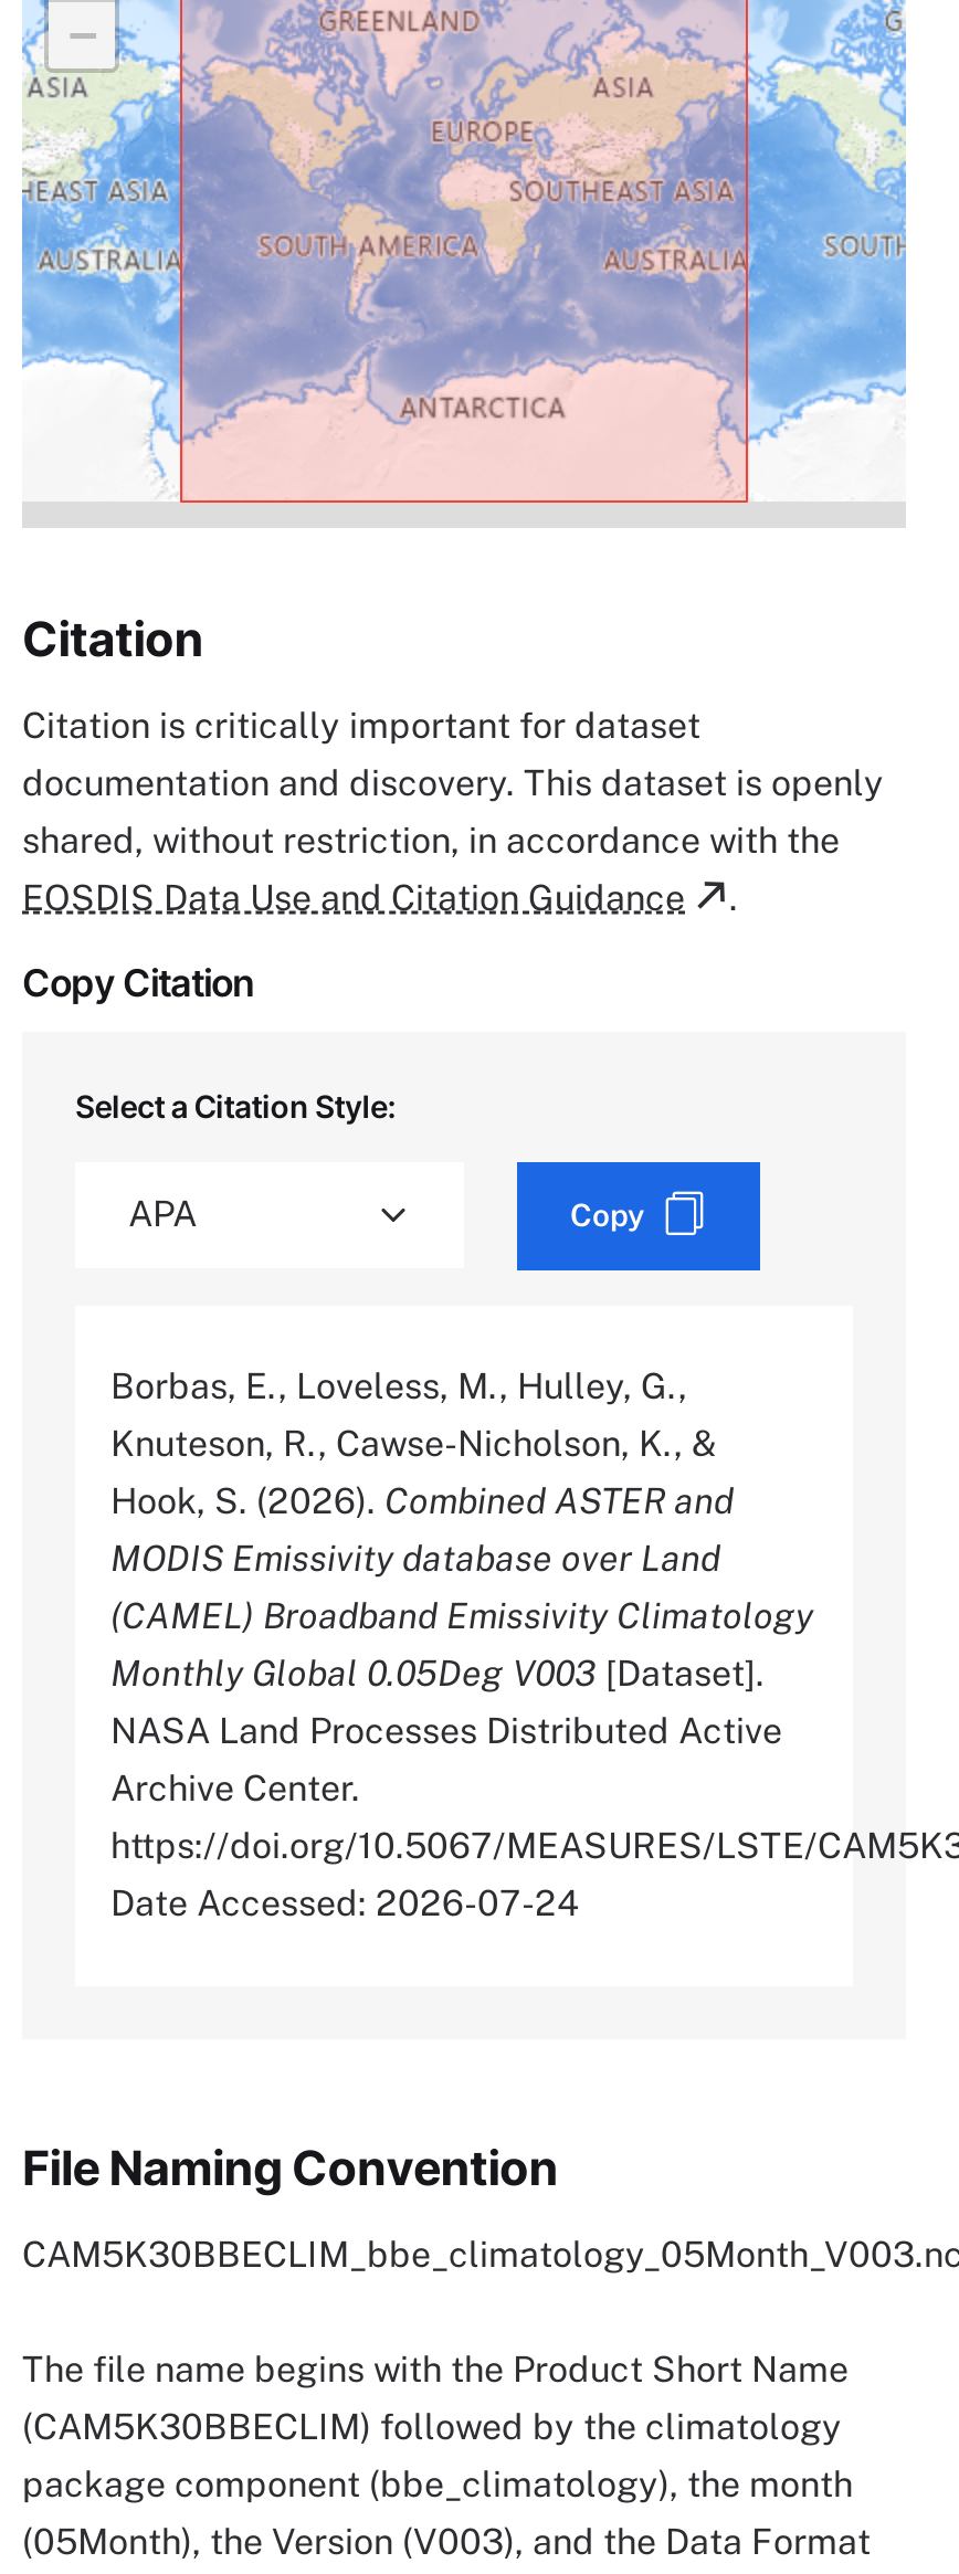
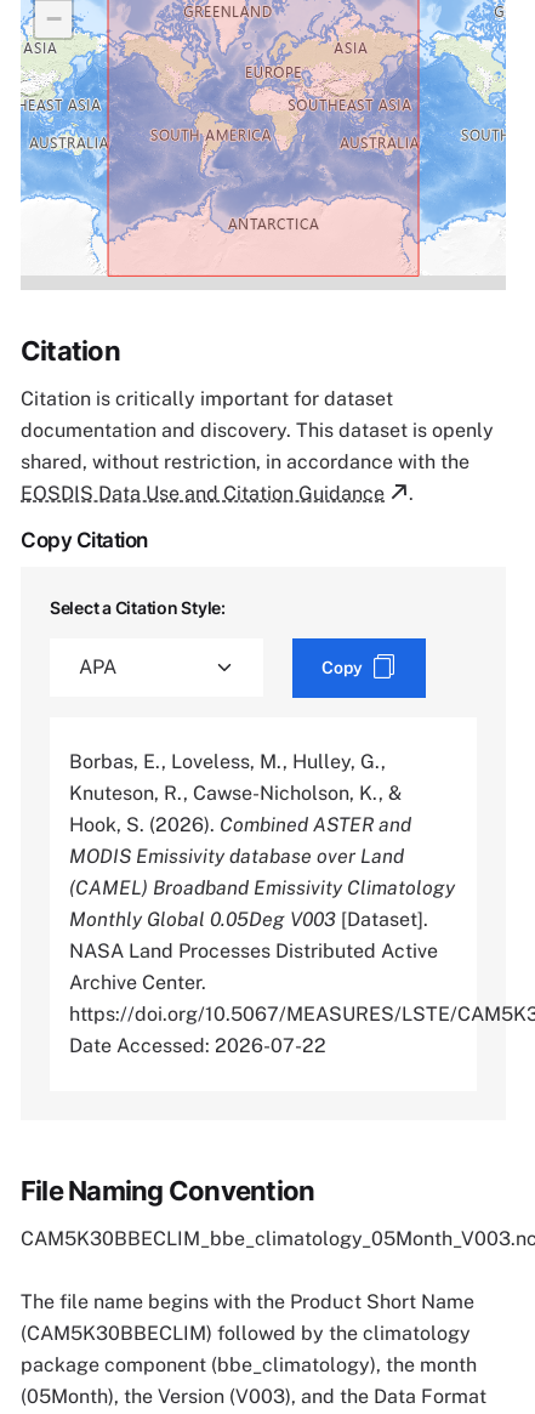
- Date Accessed: 2026-07-24
+ Date Accessed: 2026-07-22
